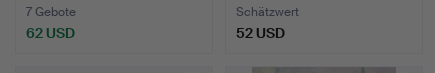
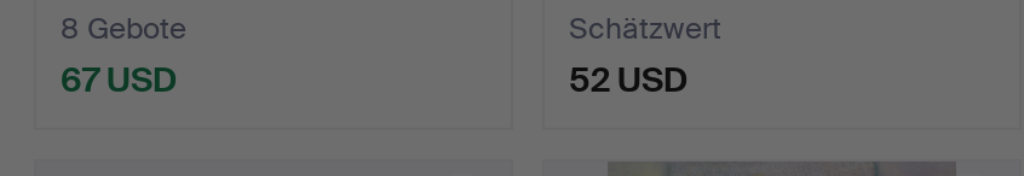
- 7 Gebote
+ 8 Gebote

- 62 USD
+ 67 USD
